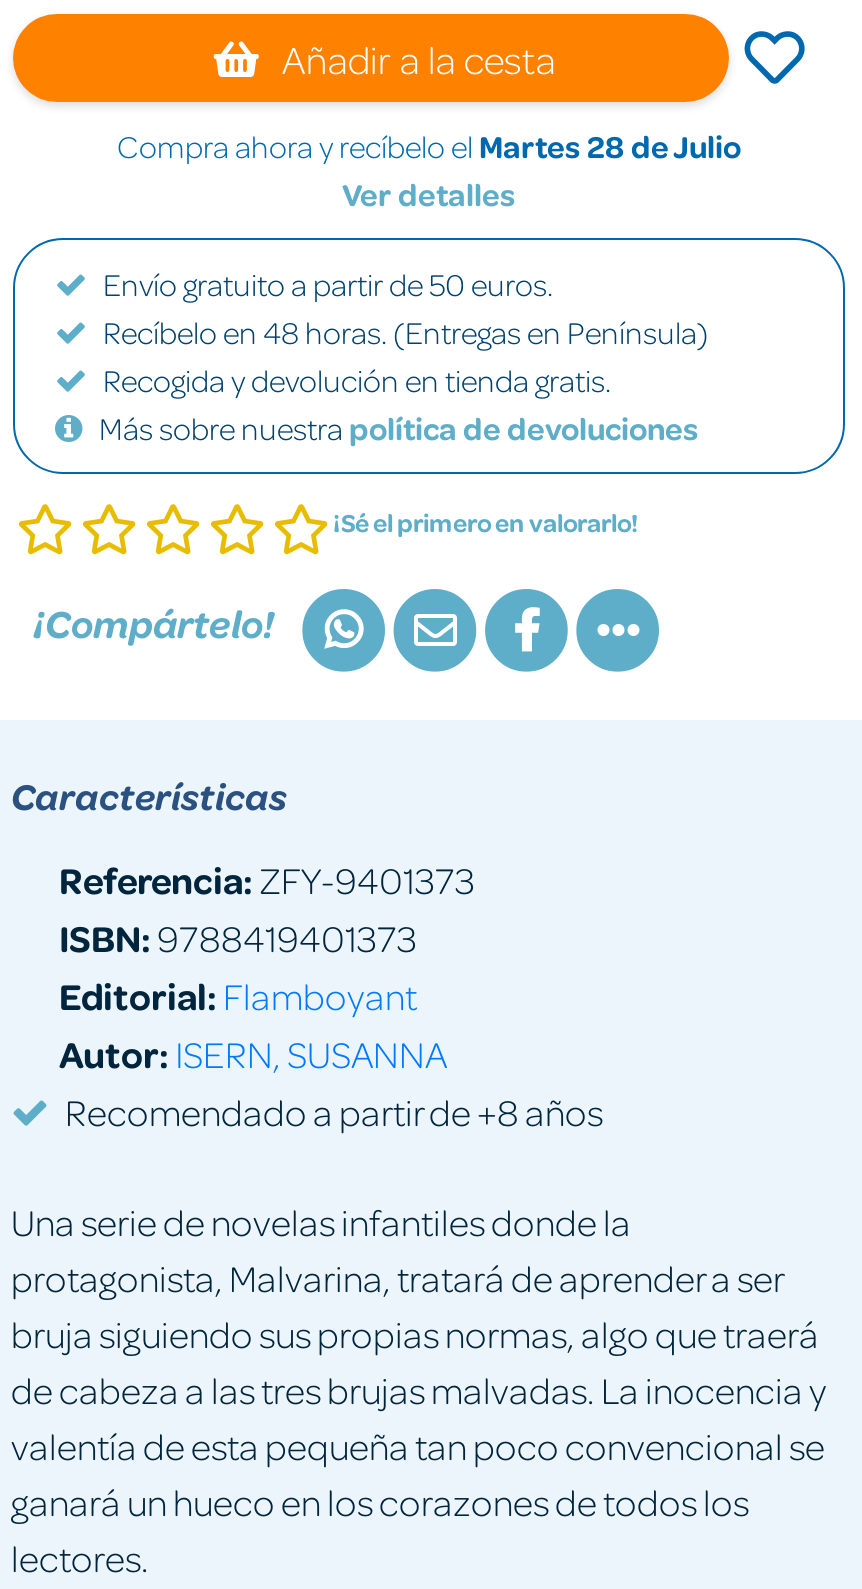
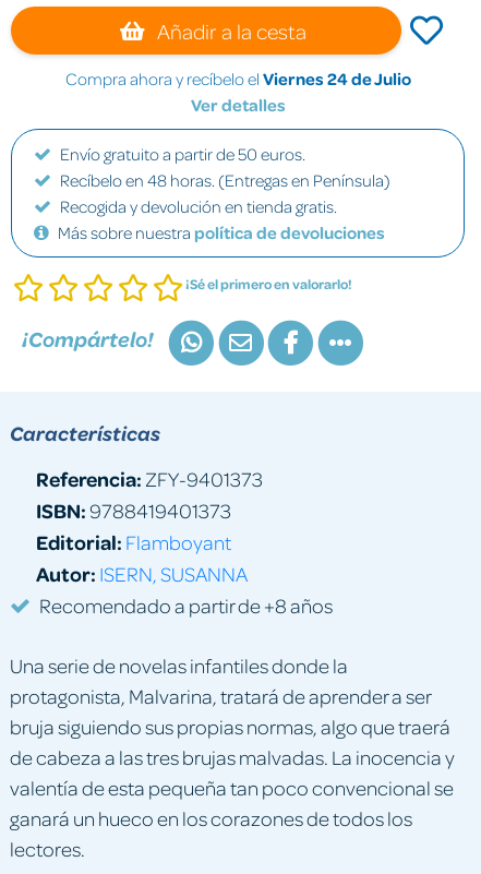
- Compra ahora y recíbelo el Martes 28 de Julio
+ Compra ahora y recíbelo el Viernes 24 de Julio
